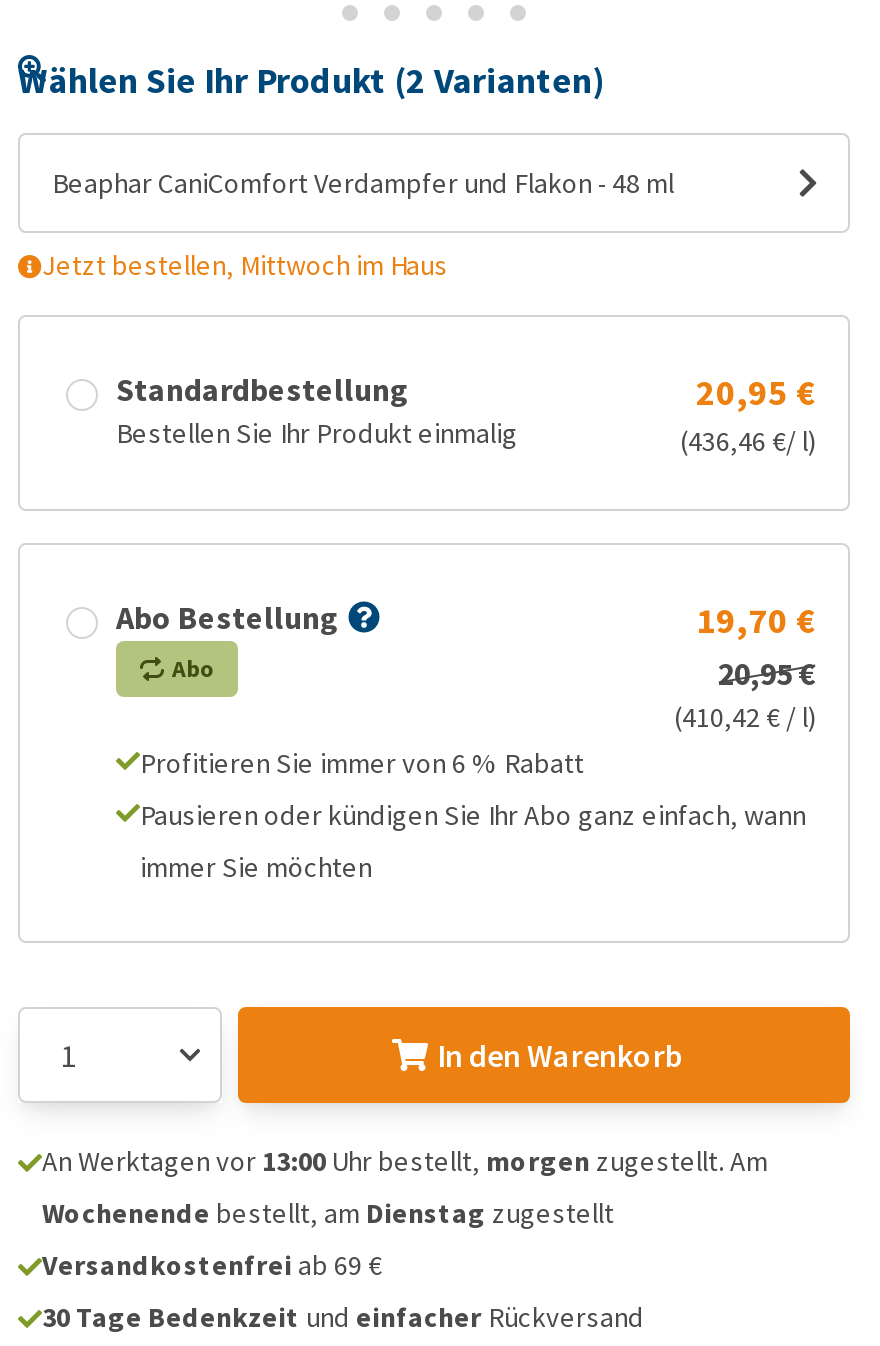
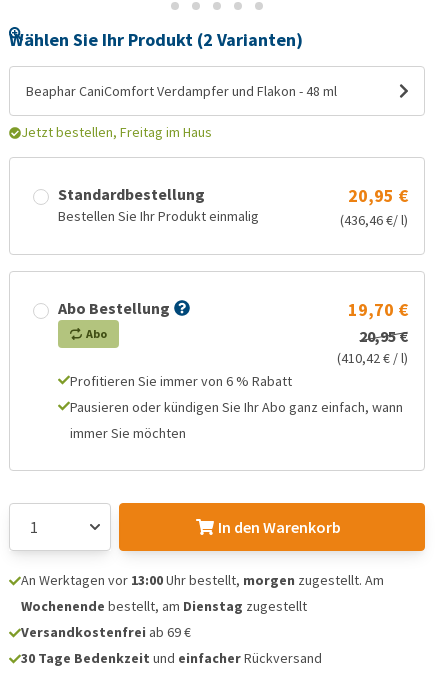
- Jetzt bestellen, Mittwoch im Haus
+ Jetzt bestellen, Freitag im Haus
